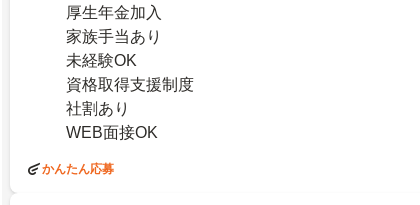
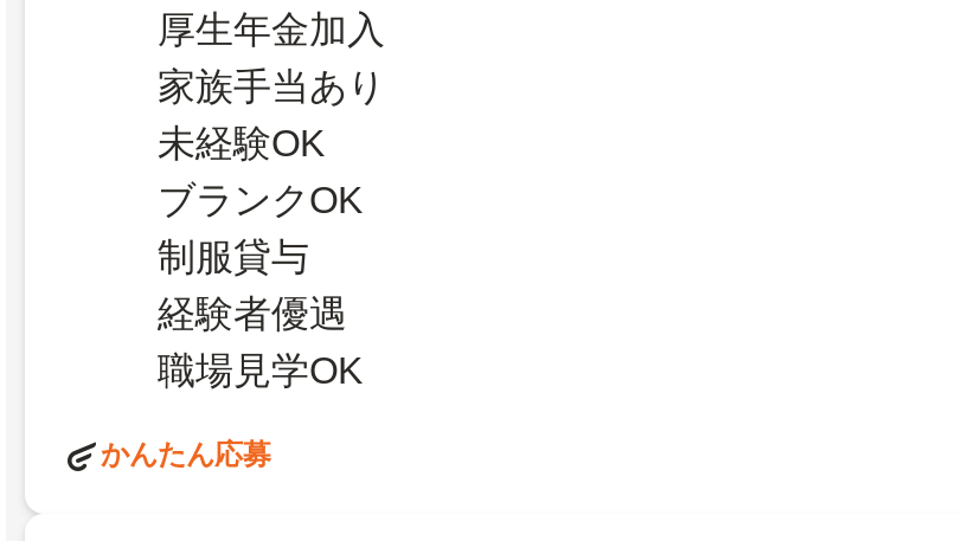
- 資格取得支援制度
- 社割あり
- WEB面接OK
+ ブランクOK
+ 制服貸与
+ 経験者優遇
+ 職場見学OK
